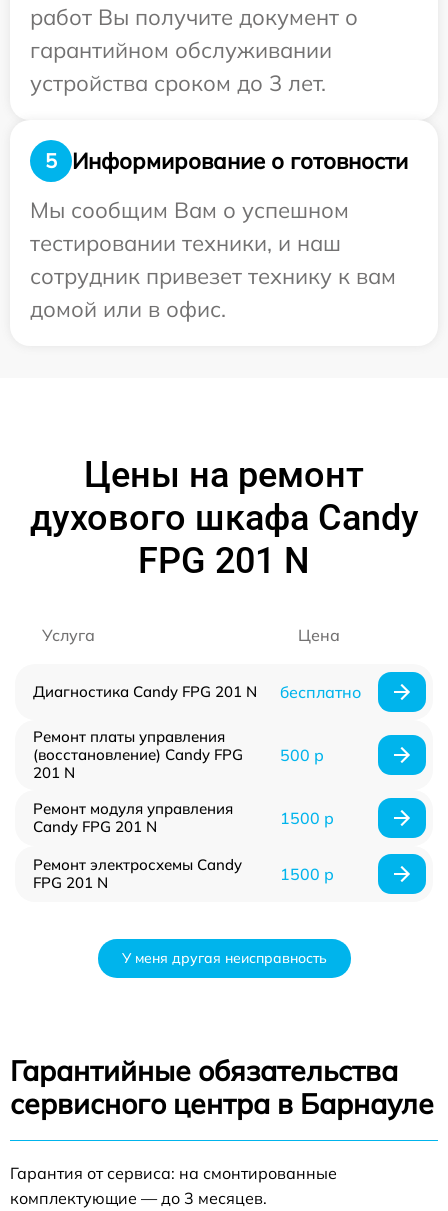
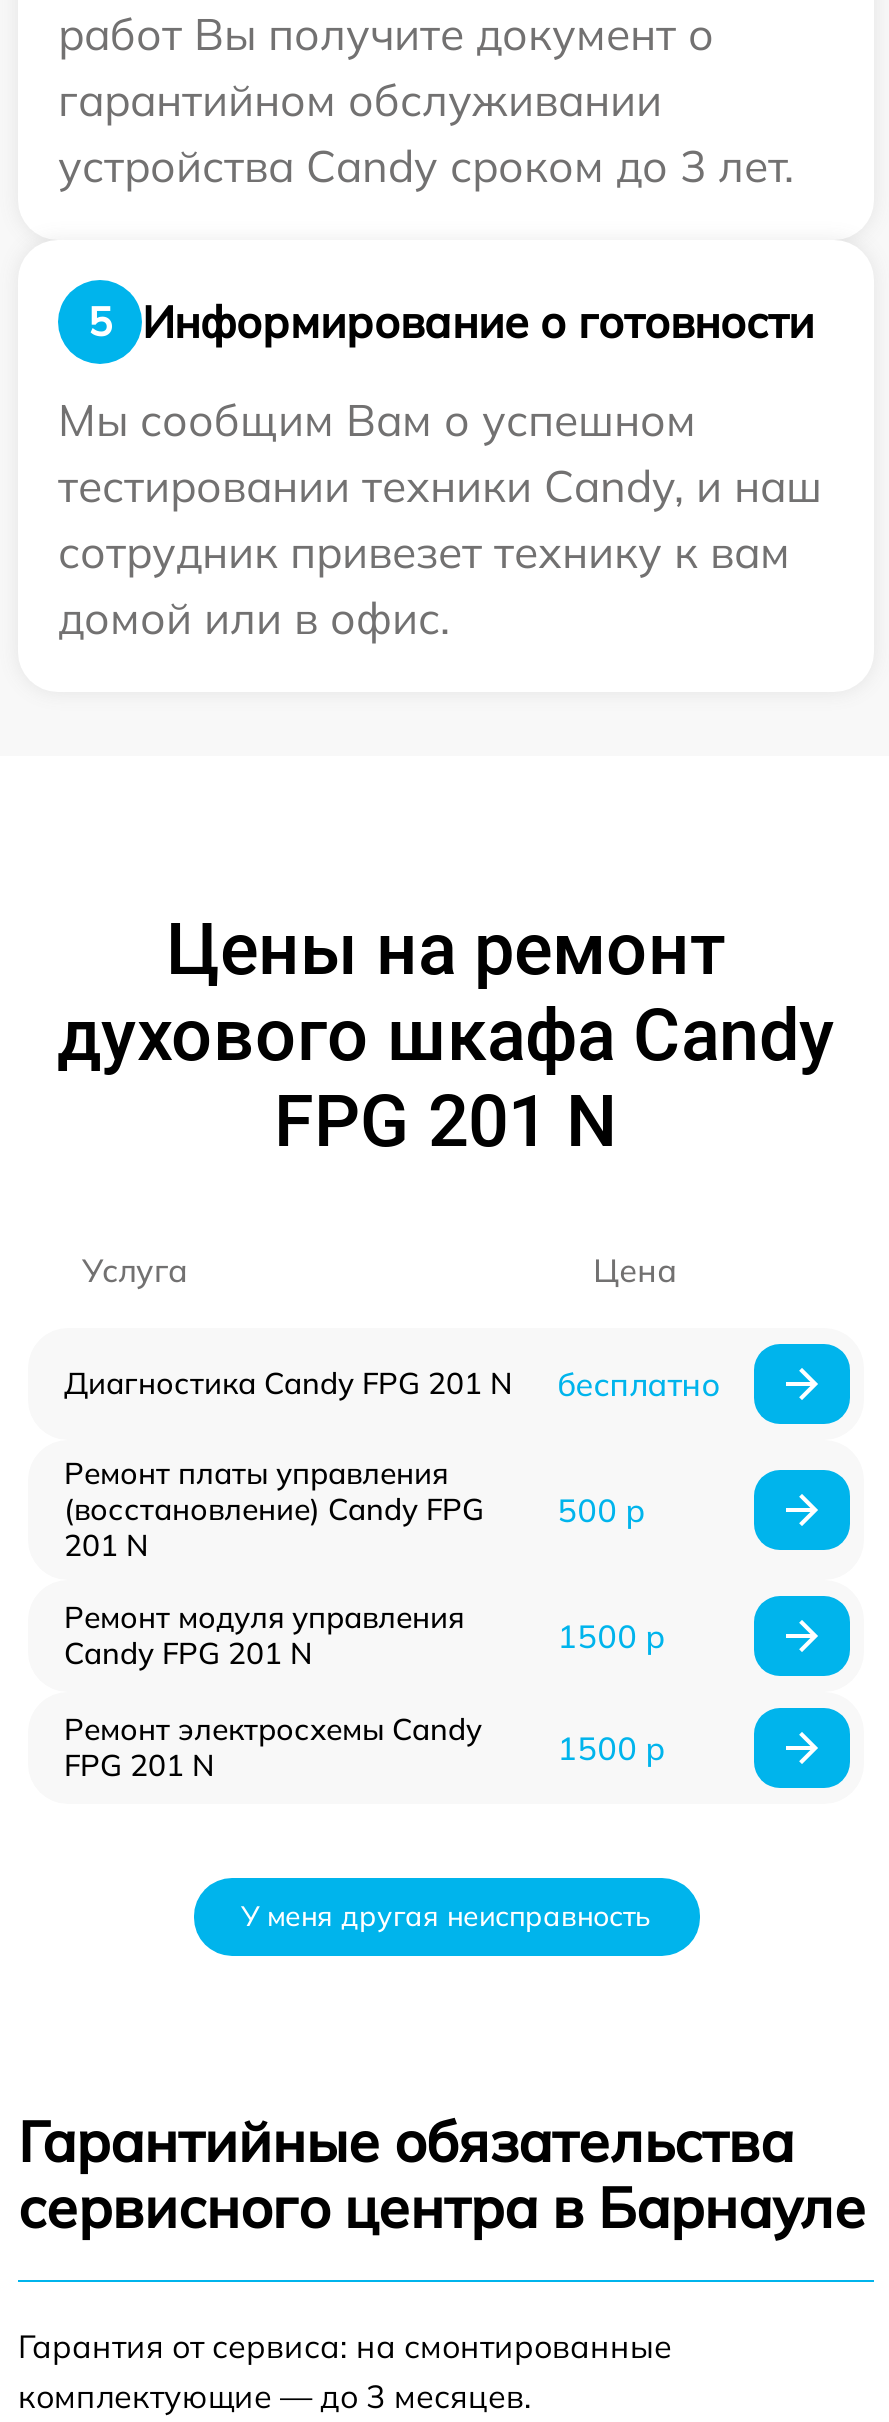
- устройства сроком до 3 лет.
+ устройства Candy сроком до 3 лет.

- тестировании техники, и наш
+ тестировании техники Candy, и наш
